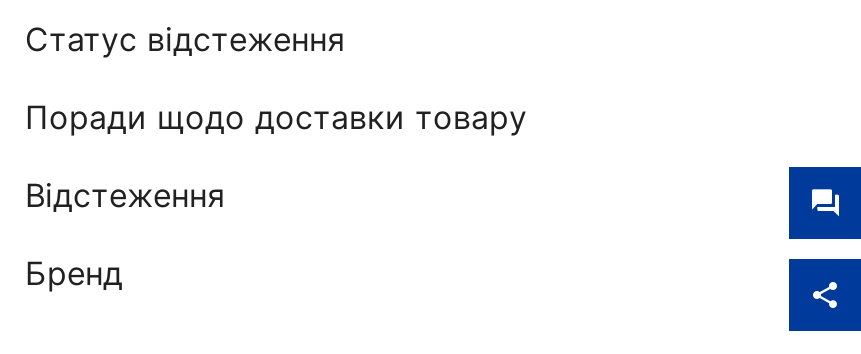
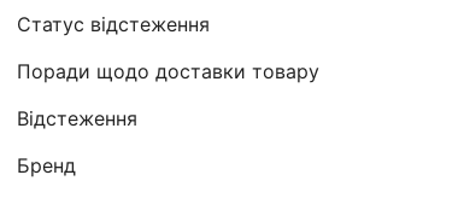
- [image]

- [image]
